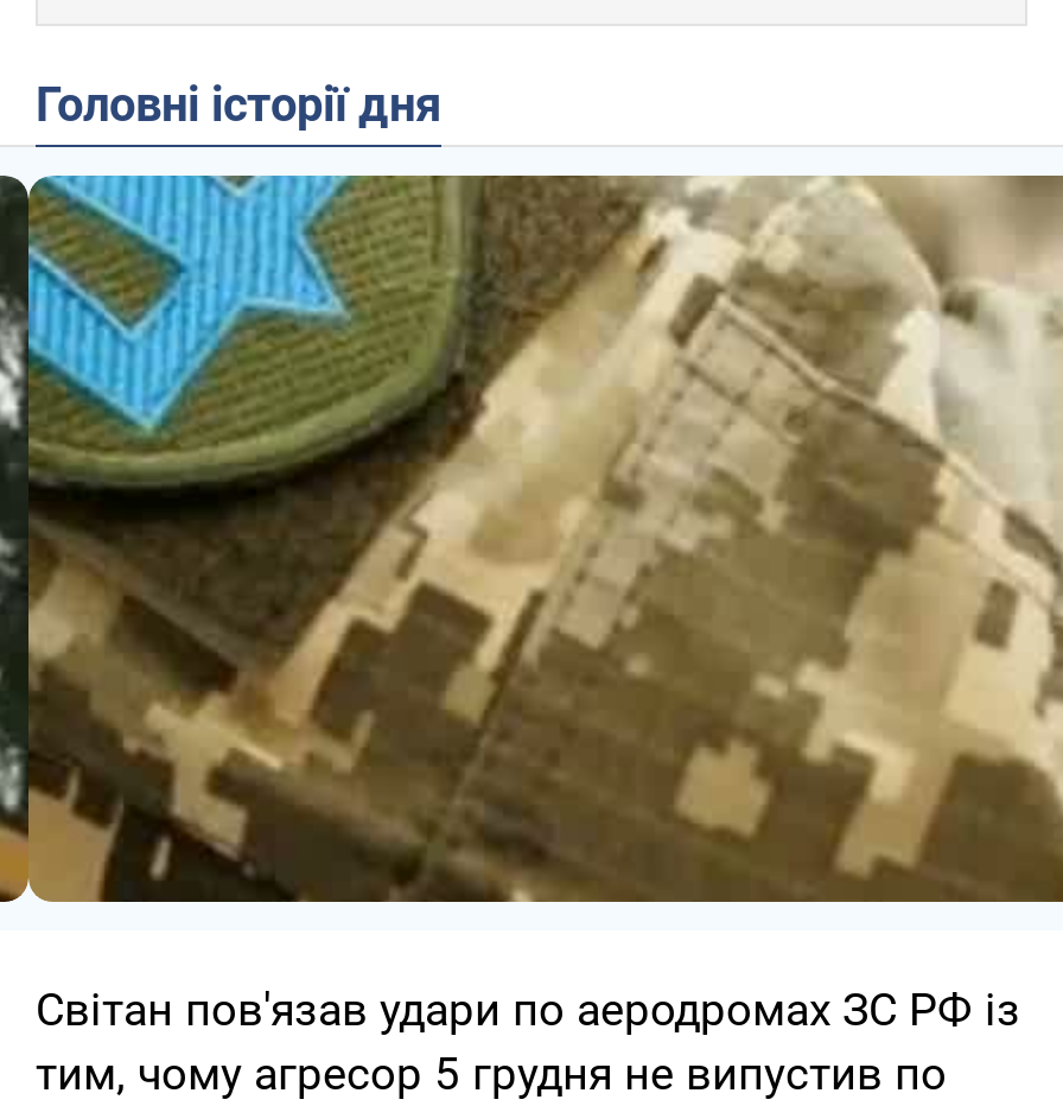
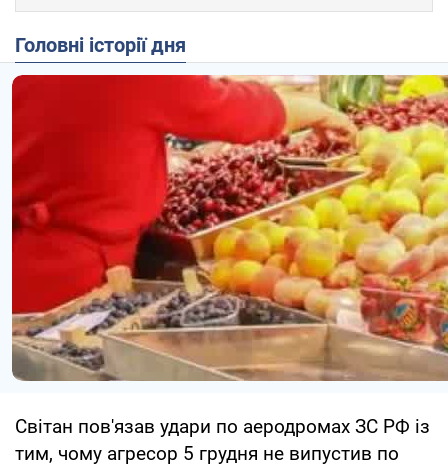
- [image]
+ [image]
